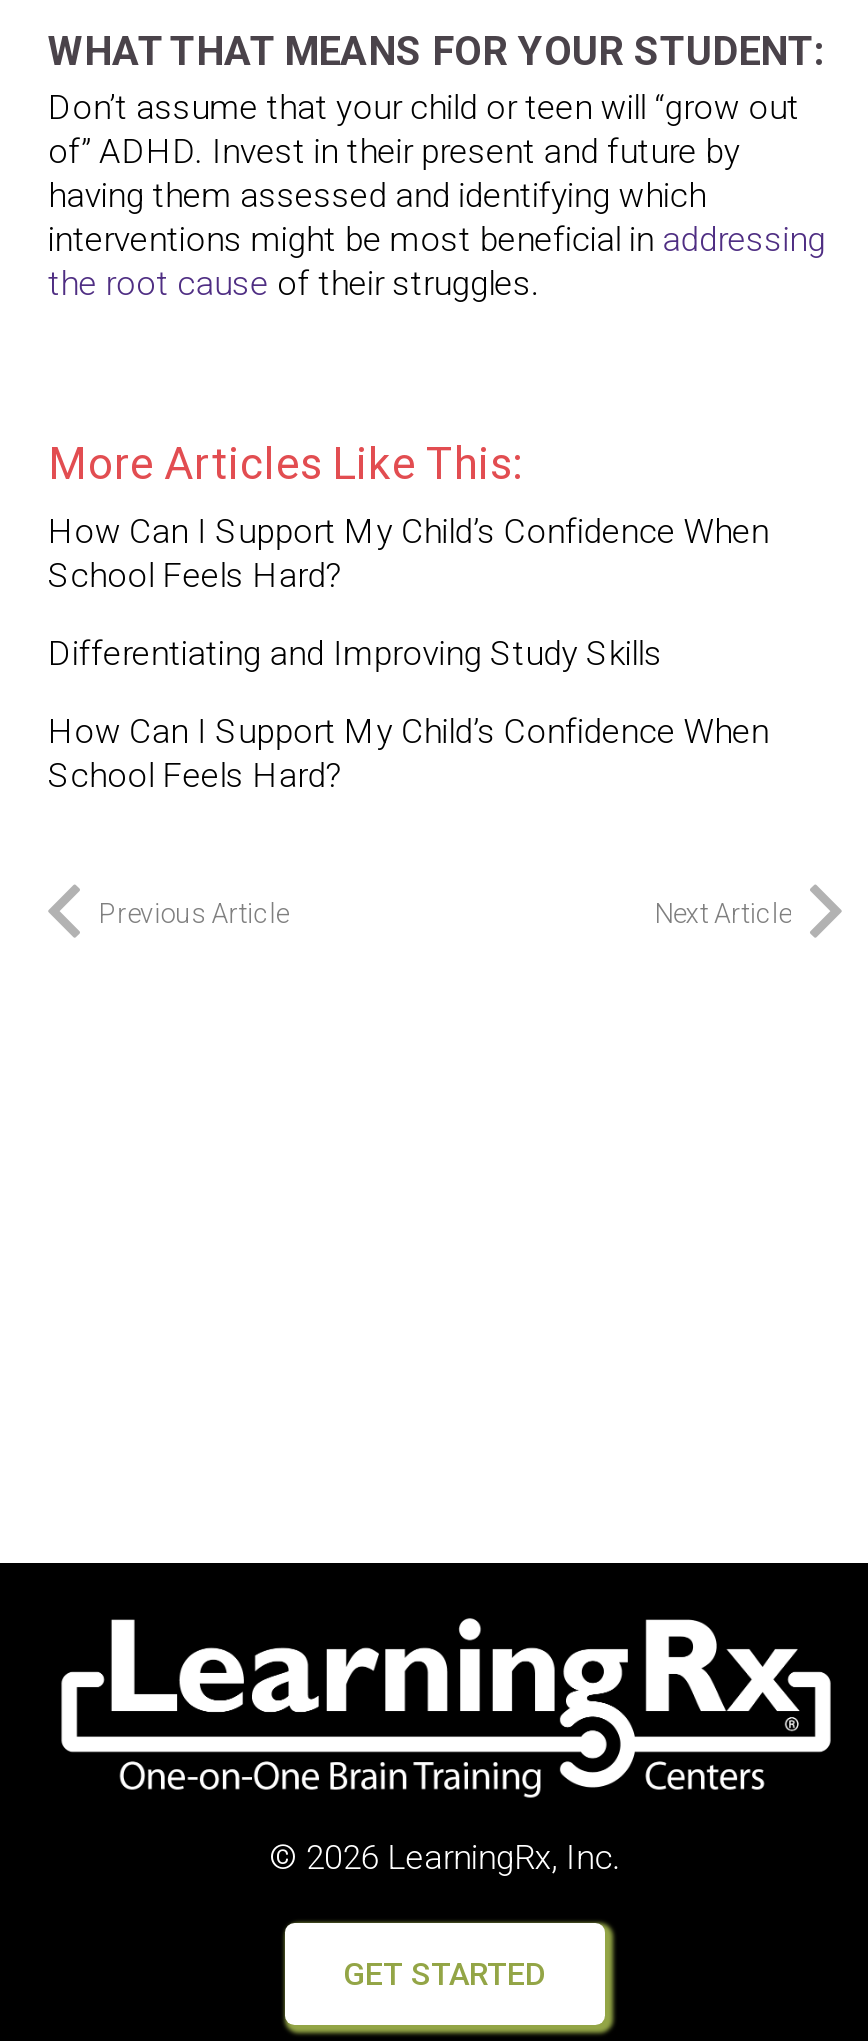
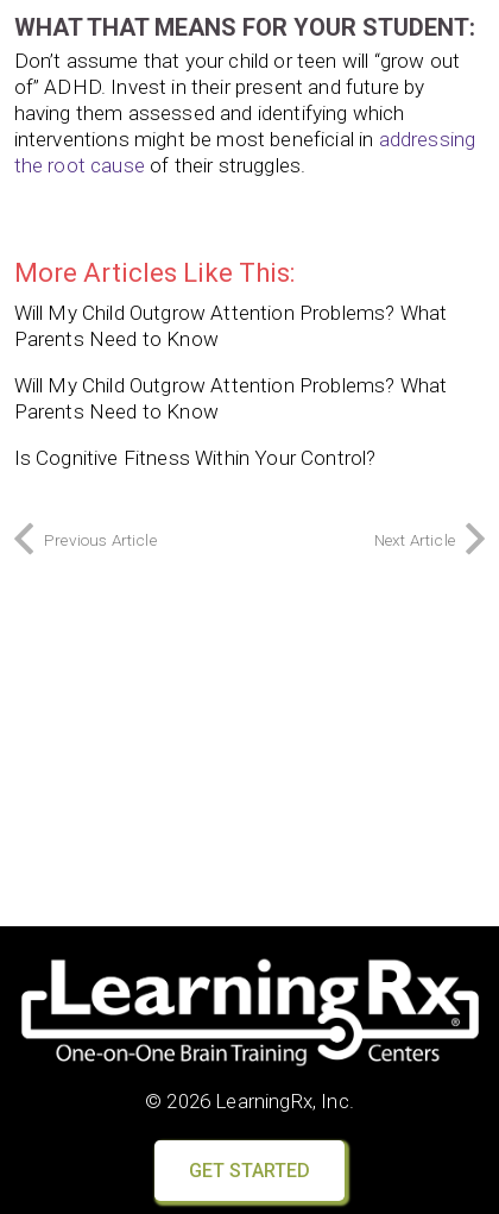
- How Can I Support My Child’s Confidence When
- School Feels Hard?
+ Will My Child Outgrow Attention Problems? What
+ Parents Need to Know

- Differentiating and Improving Study Skills
+ Will My Child Outgrow Attention Problems? What
+ Parents Need to Know

- How Can I Support My Child’s Confidence When
- School Feels Hard?
+ Is Cognitive Fitness Within Your Control?
